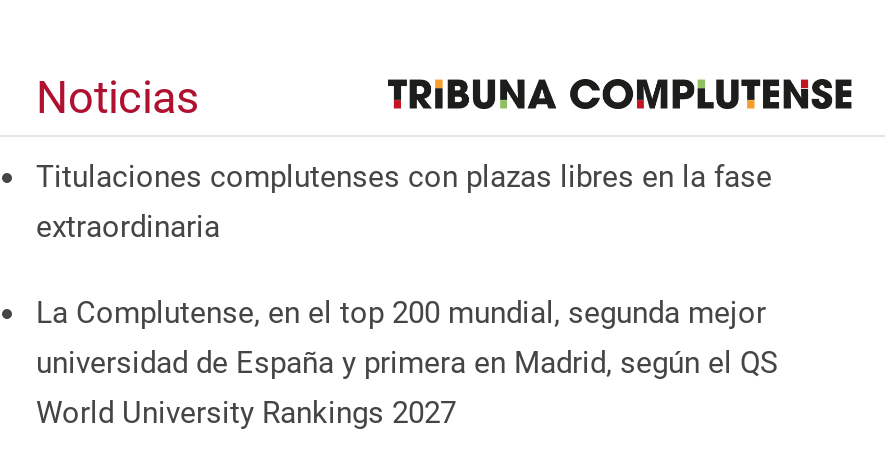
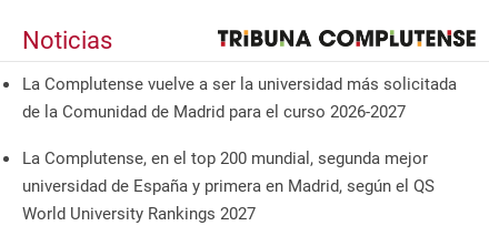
- Titulaciones complutenses con plazas libres en la fase
- extraordinaria
+ La Complutense vuelve a ser la universidad más solicitada
+ de la Comunidad de Madrid para el curso 2026-2027
